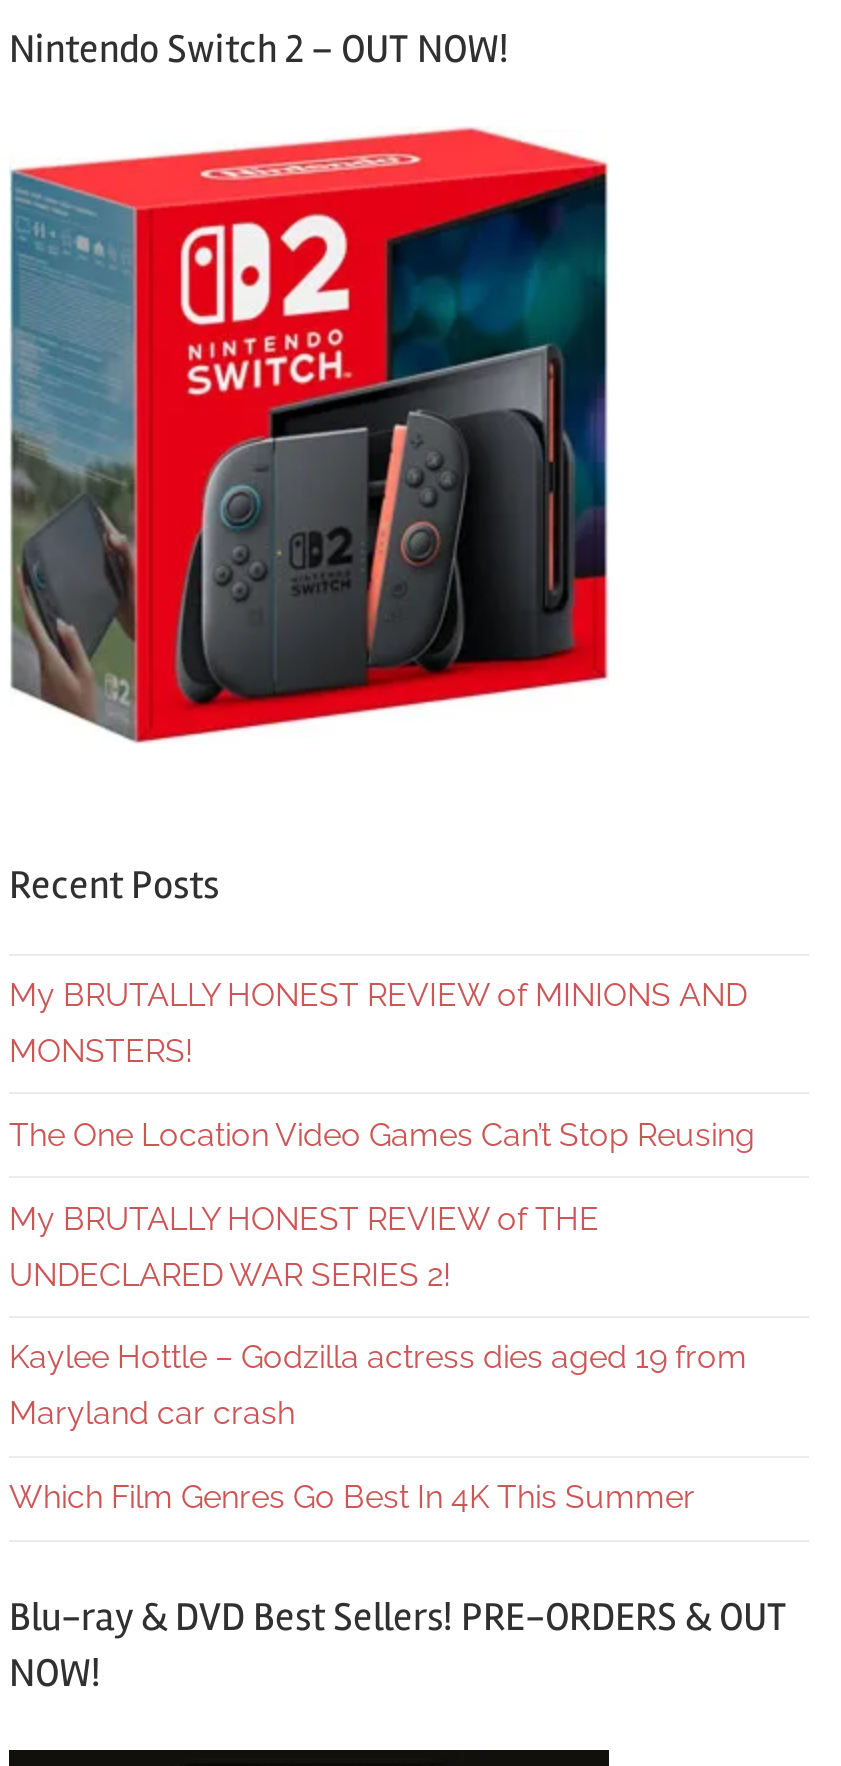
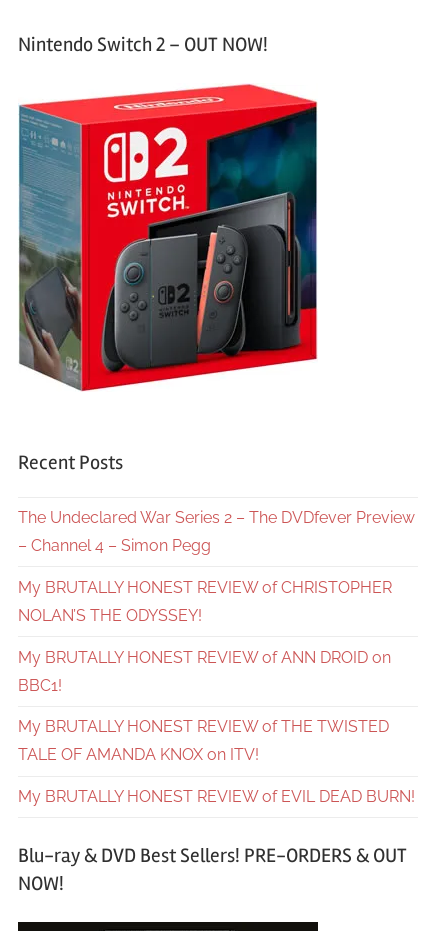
- My BRUTALLY HONEST REVIEW of MINIONS AND
- MONSTERS!
- The One Location Video Games Can’t Stop Reusing
- My BRUTALLY HONEST REVIEW of THE
- UNDECLARED WAR SERIES 2!
- Kaylee Hottle – Godzilla actress dies aged 19 from
- Maryland car crash
- Which Film Genres Go Best In 4K This Summer
+ The Undeclared War Series 2 – The DVDfever Preview
+ – Channel 4 – Simon Pegg
+ My BRUTALLY HONEST REVIEW of CHRISTOPHER
+ NOLAN’S THE ODYSSEY!
+ My BRUTALLY HONEST REVIEW of ANN DROID on
+ BBC1!
+ My BRUTALLY HONEST REVIEW of THE TWISTED
+ TALE OF AMANDA KNOX on ITV!
+ My BRUTALLY HONEST REVIEW of EVIL DEAD BURN!
